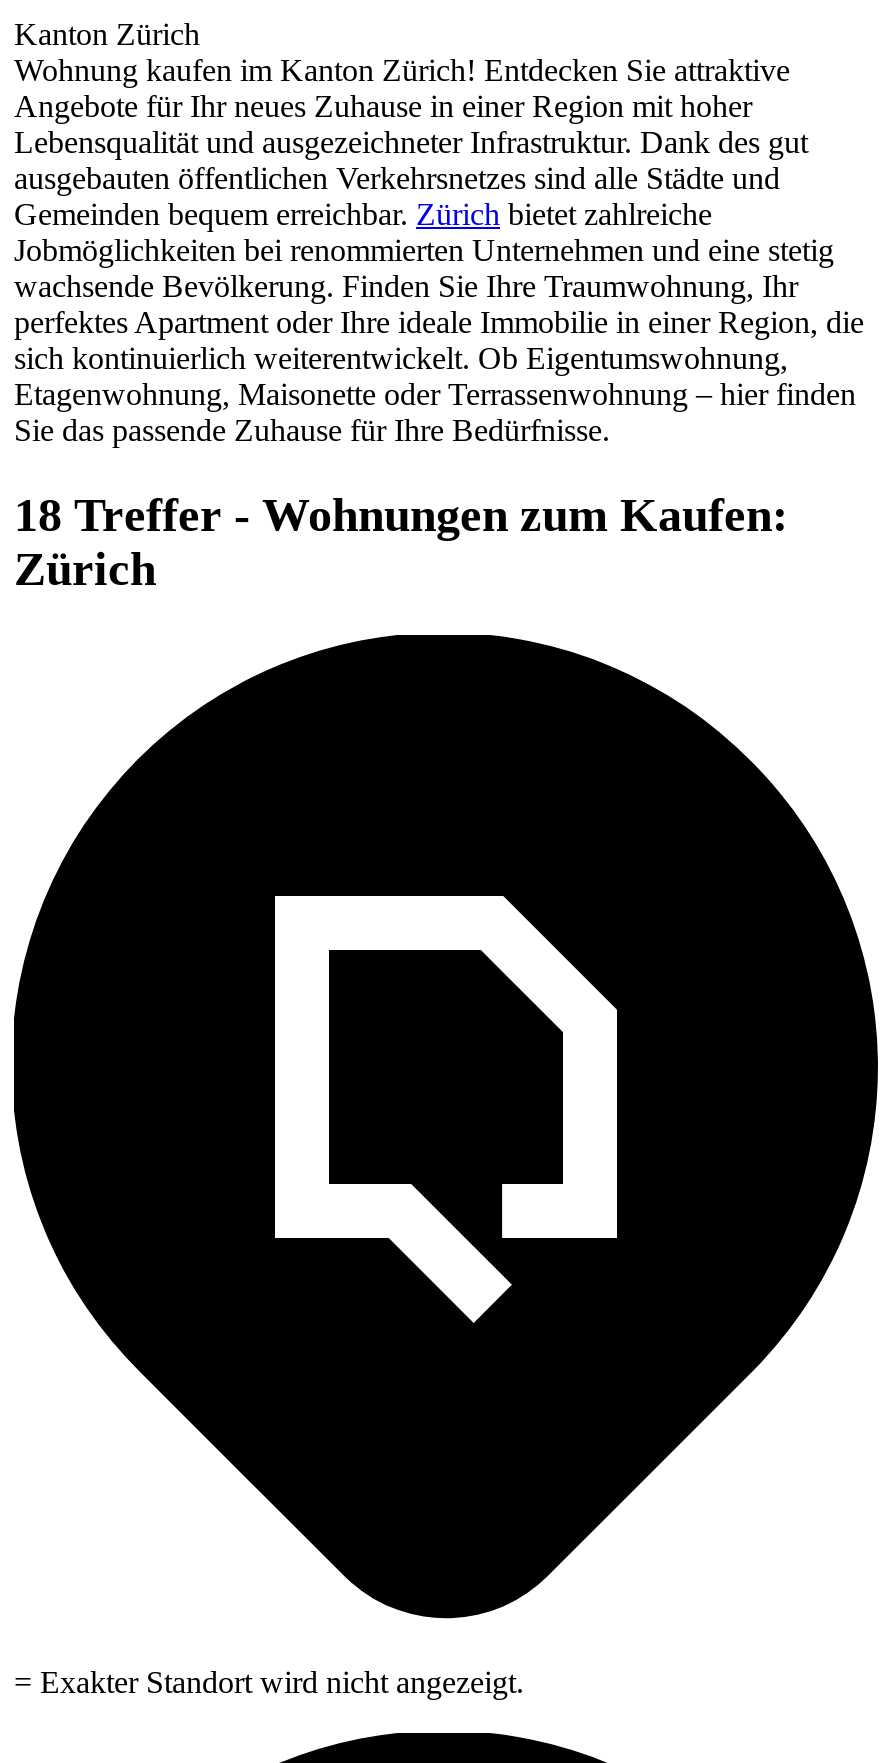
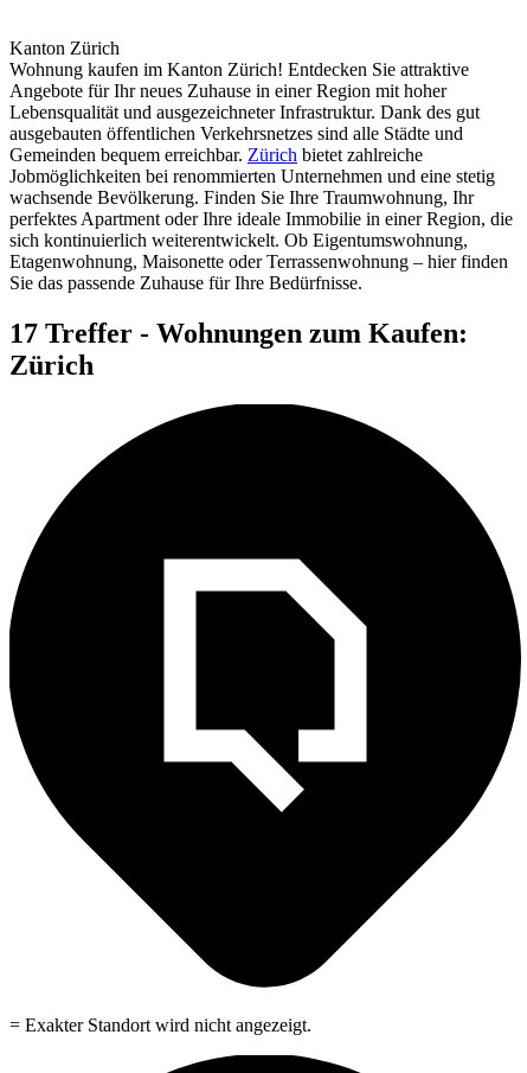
- 18 Treffer - Wohnungen zum Kaufen:
+ 17 Treffer - Wohnungen zum Kaufen:
